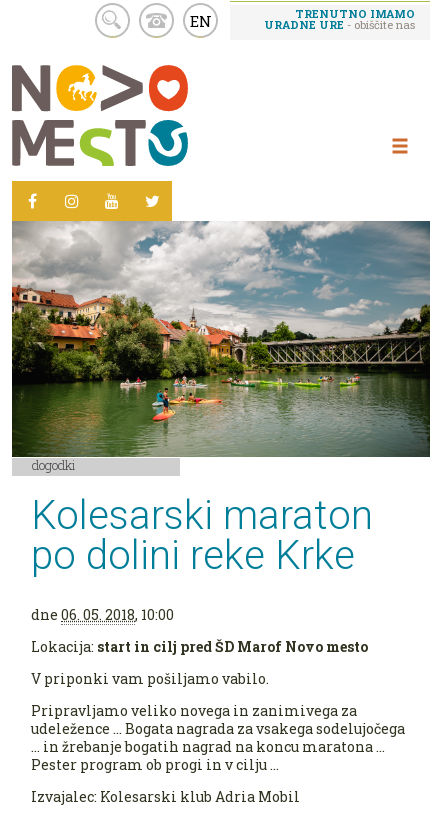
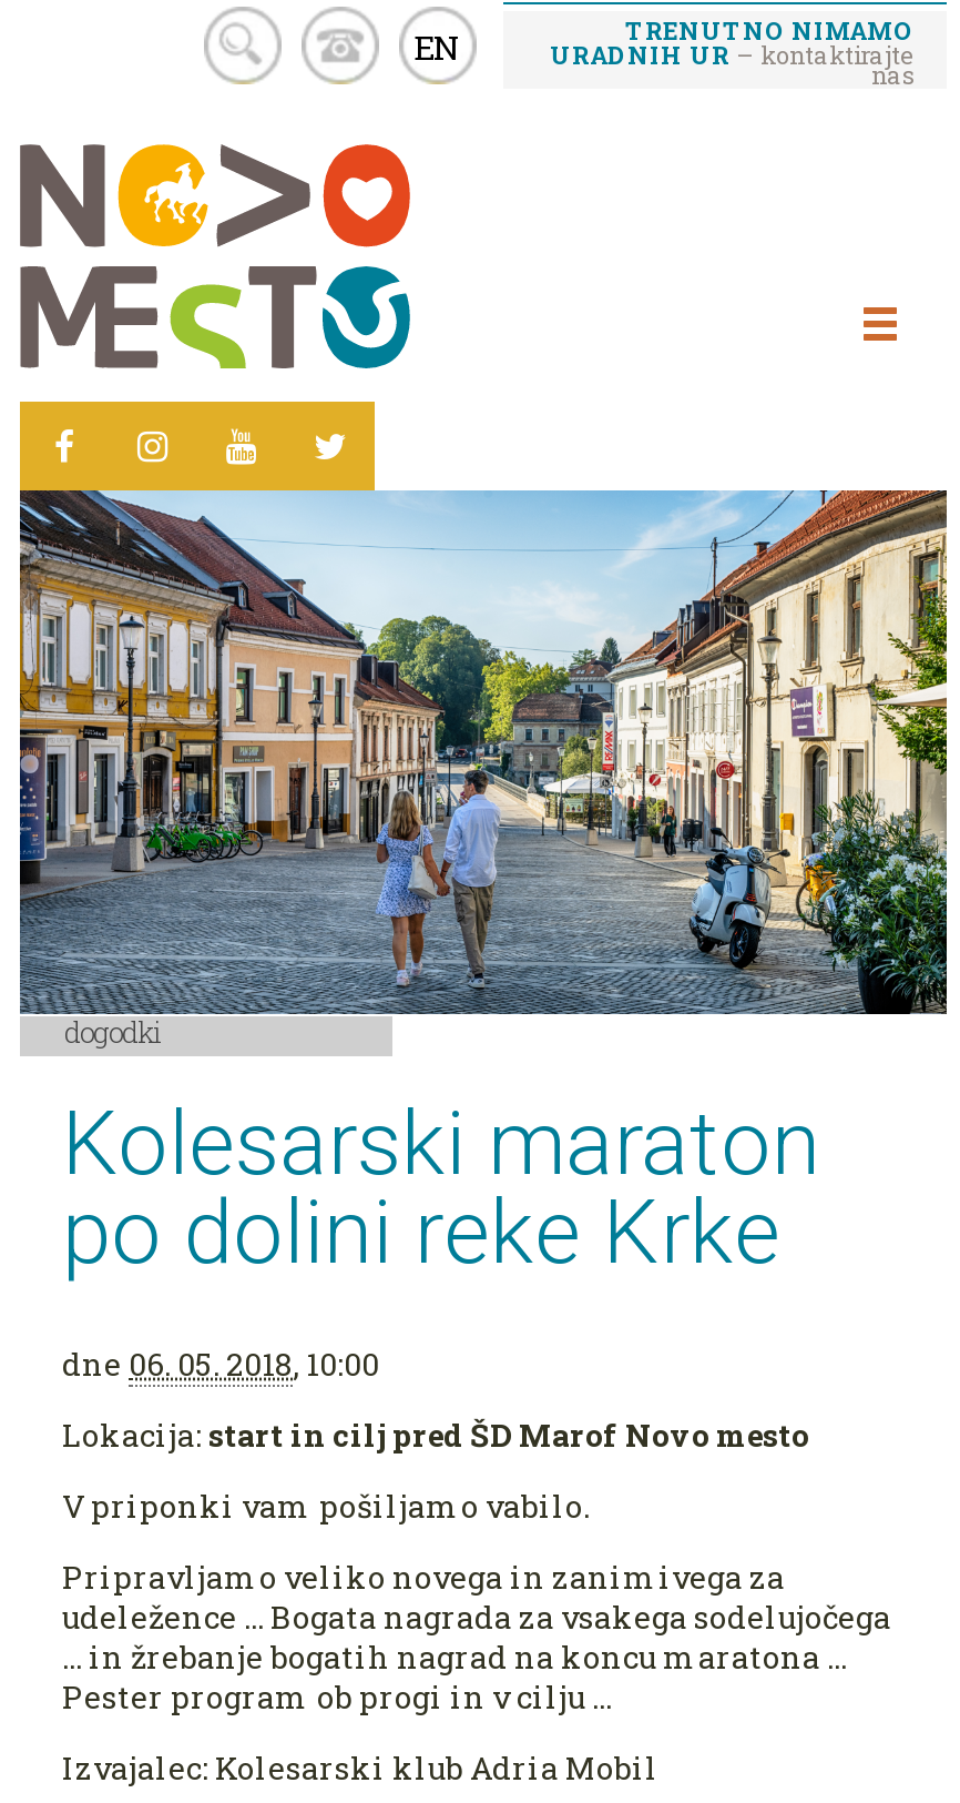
- TRENUTNO IMAMO
- URADNE URE - obiščite nas
+ TRENUTNO NIMAMO
+ URADNIH UR– kontaktirajte
+ nas

- [image]
+ [image]
